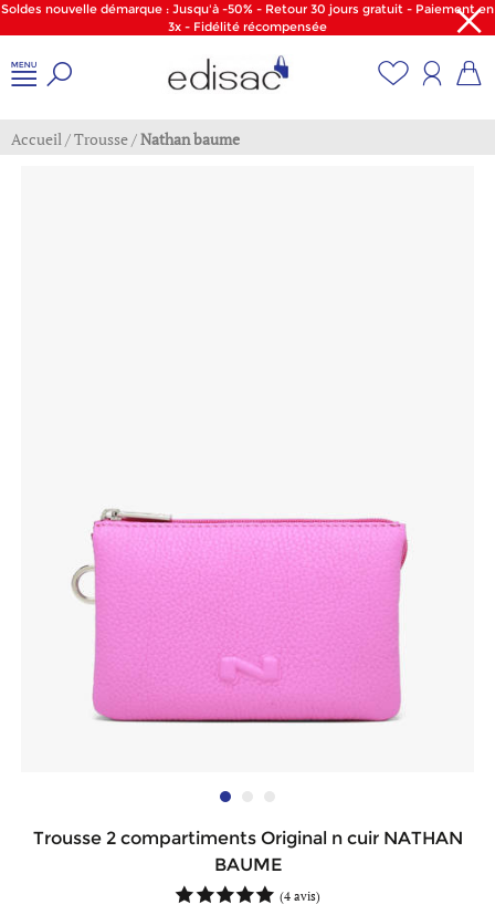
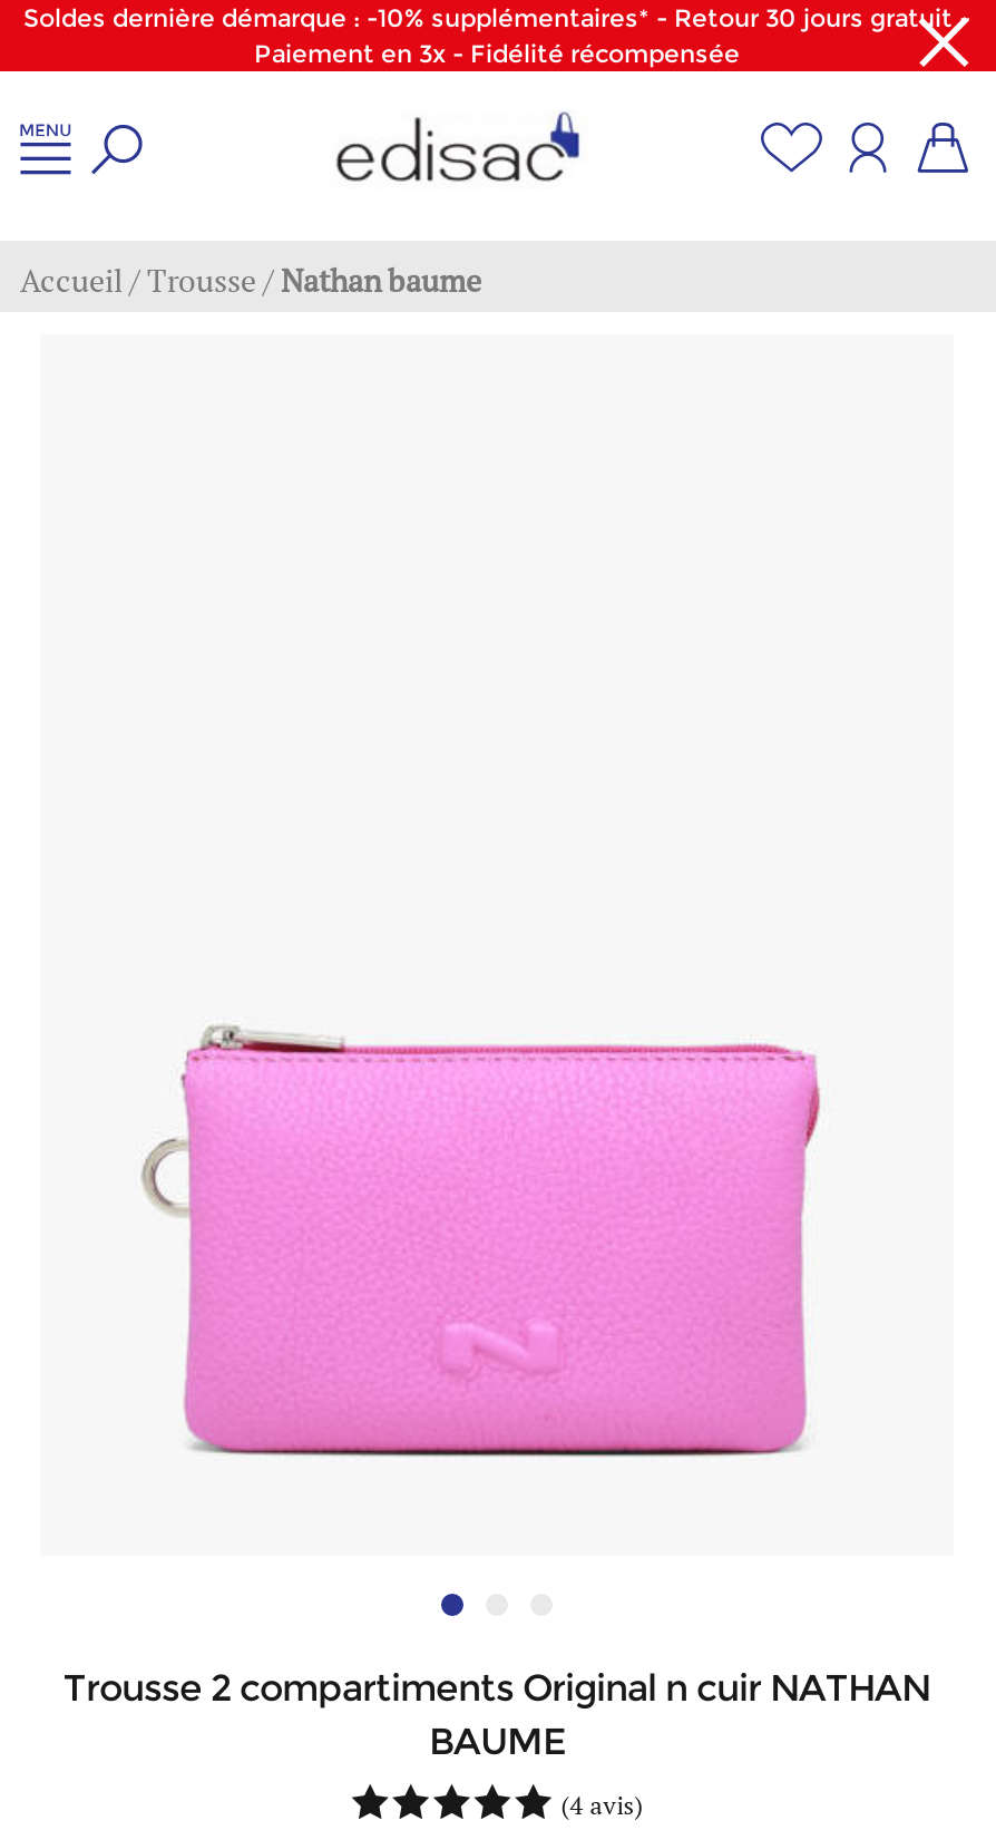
- Soldes nouvelle démarque : Jusqu'à -50% - Retour 30 jours gratuit - Paiement en
- 3x - Fidélité récompensée
+ Soldes dernière démarque : -10% supplémentaires* - Retour 30 jours gratuit -
+ Paiement en 3x - Fidélité récompensée
